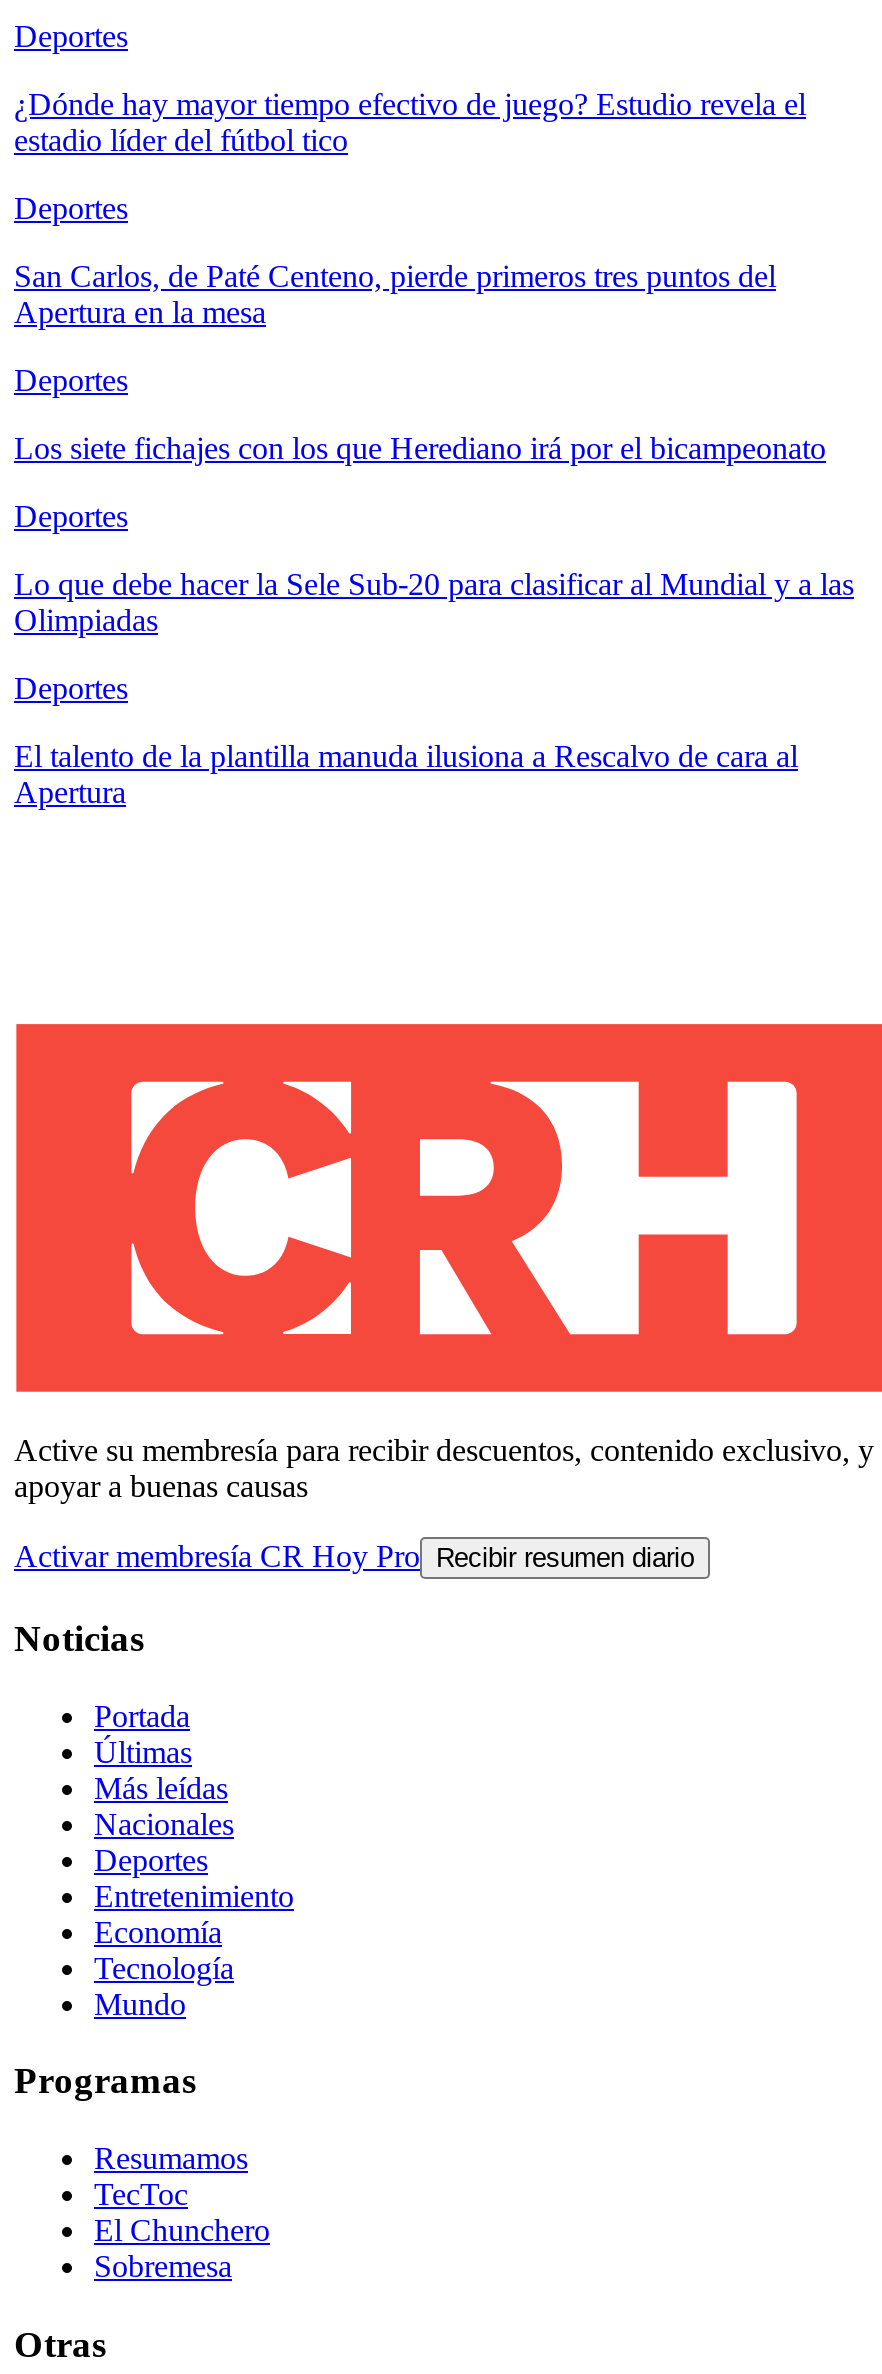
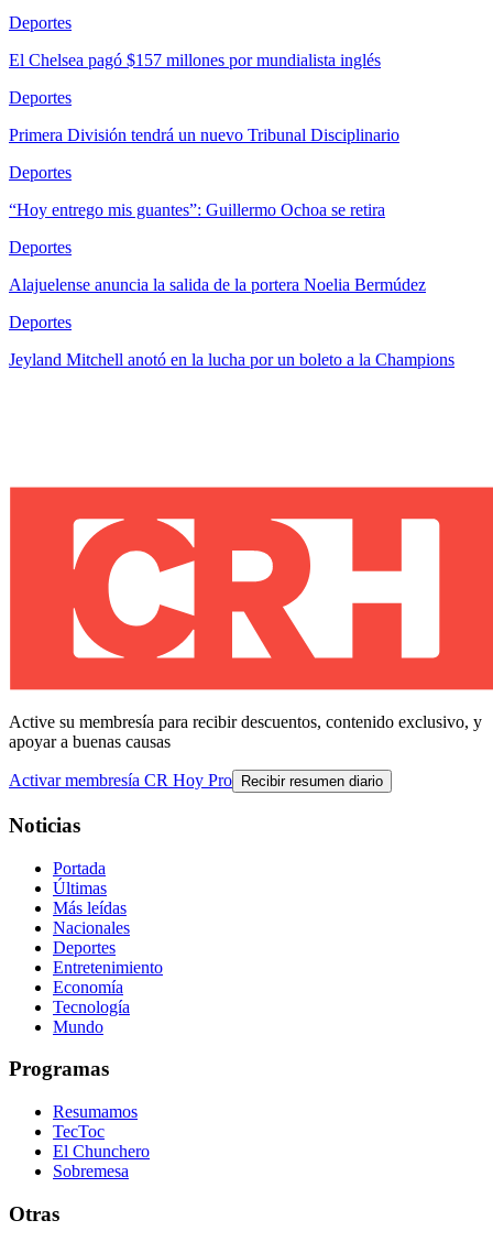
- ¿Dónde hay mayor tiempo efectivo de juego? Estudio revela el
- estadio líder del fútbol tico
+ El Chelsea pagó $157 millones por mundialista inglés

- San Carlos, de Paté Centeno, pierde primeros tres puntos del
- Apertura en la mesa
+ Primera División tendrá un nuevo Tribunal Disciplinario

- Los siete fichajes con los que Herediano irá por el bicampeonato
+ “Hoy entrego mis guantes”: Guillermo Ochoa se retira

- Lo que debe hacer la Sele Sub-20 para clasificar al Mundial y a las
- Olimpiadas
+ Alajuelense anuncia la salida de la portera Noelia Bermúdez

- El talento de la plantilla manuda ilusiona a Rescalvo de cara al
- Apertura
+ Jeyland Mitchell anotó en la lucha por un boleto a la Champions
